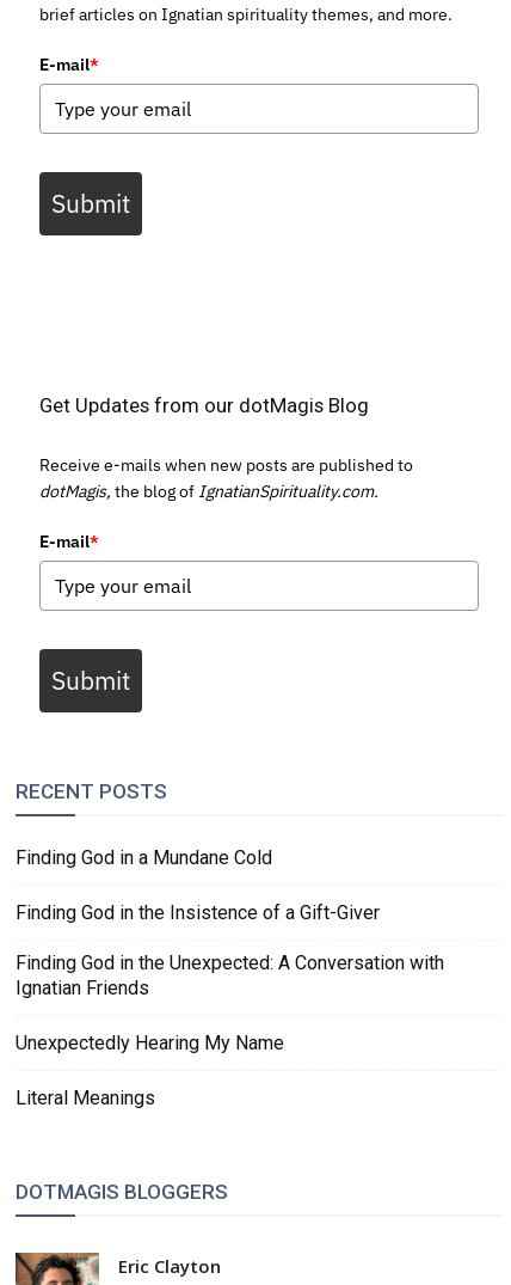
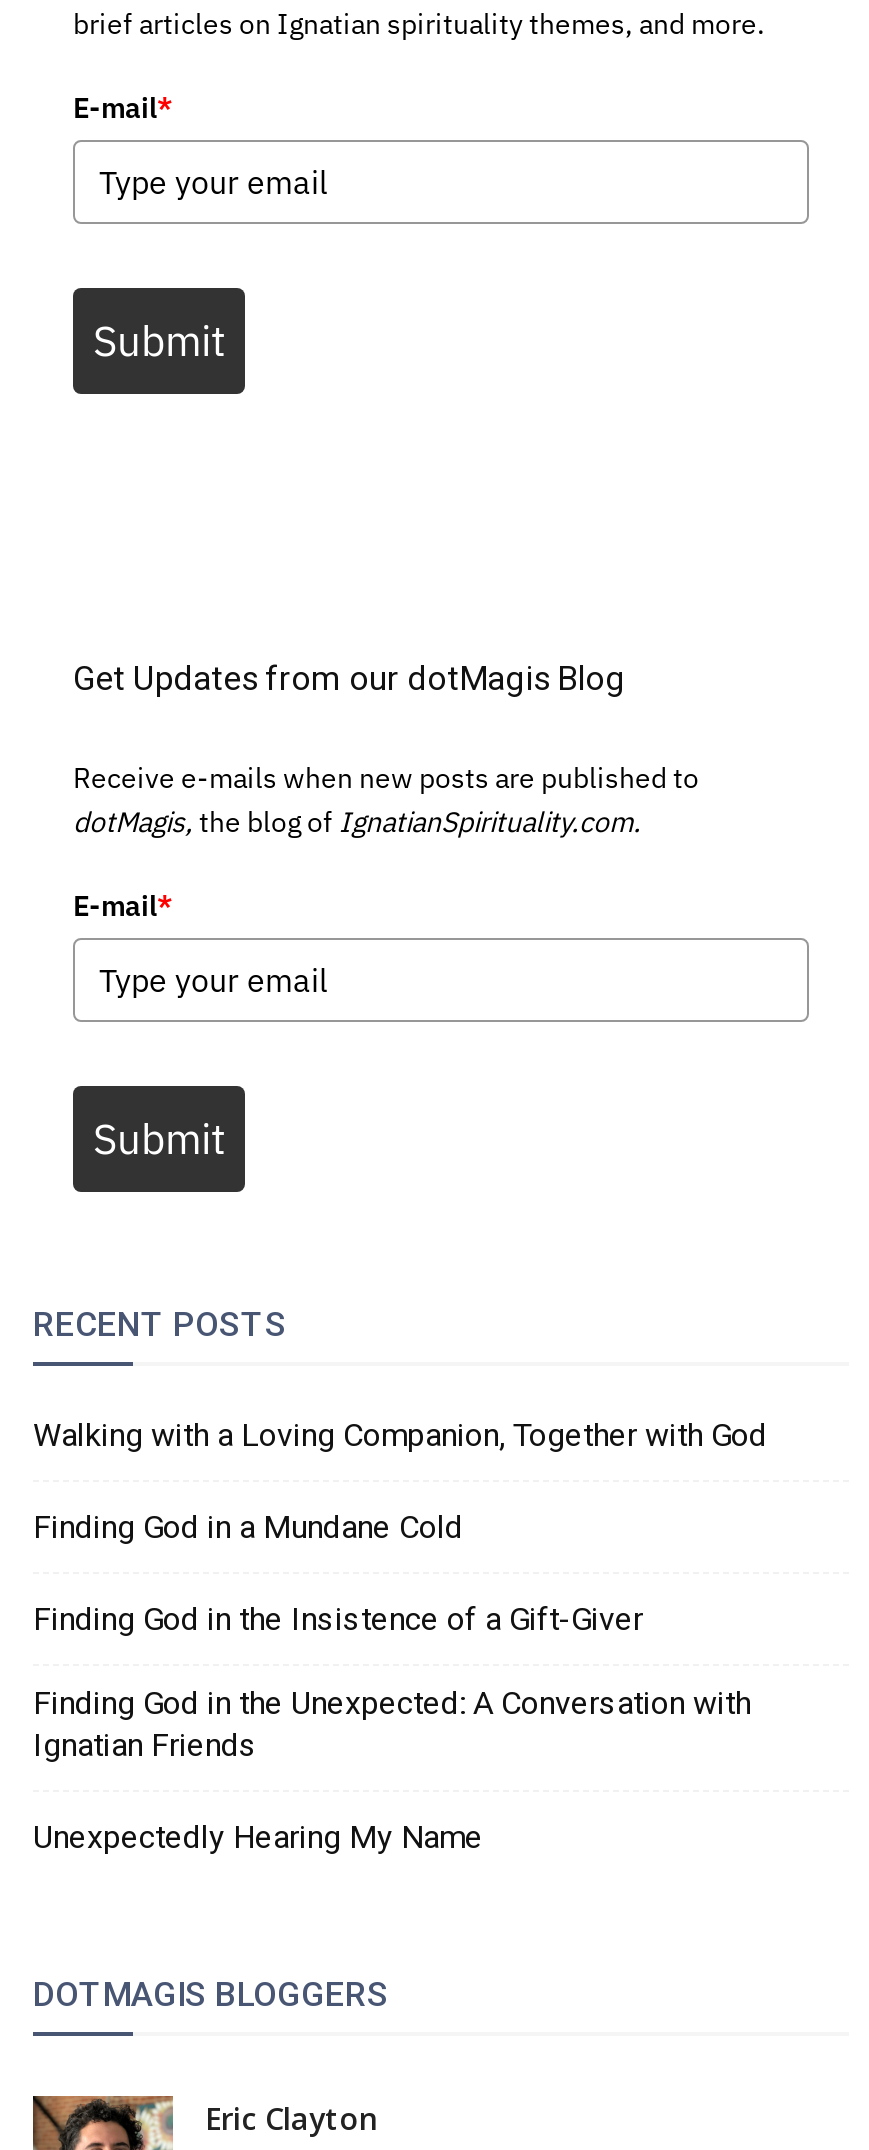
+ Walking with a Loving Companion, Together with God

moved down: Finding God in a Mundane Cold | Finding God in the Insistence of a Gift-Giver | Finding God in the Unexpected: A Conversation with | Ignatian Friends | Unexpectedly Hearing My Name

- Literal Meanings
